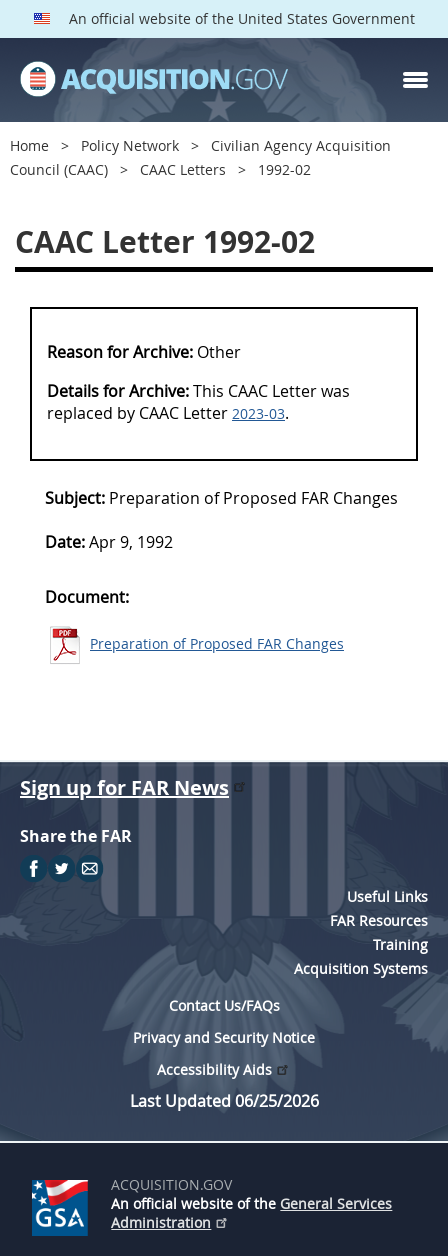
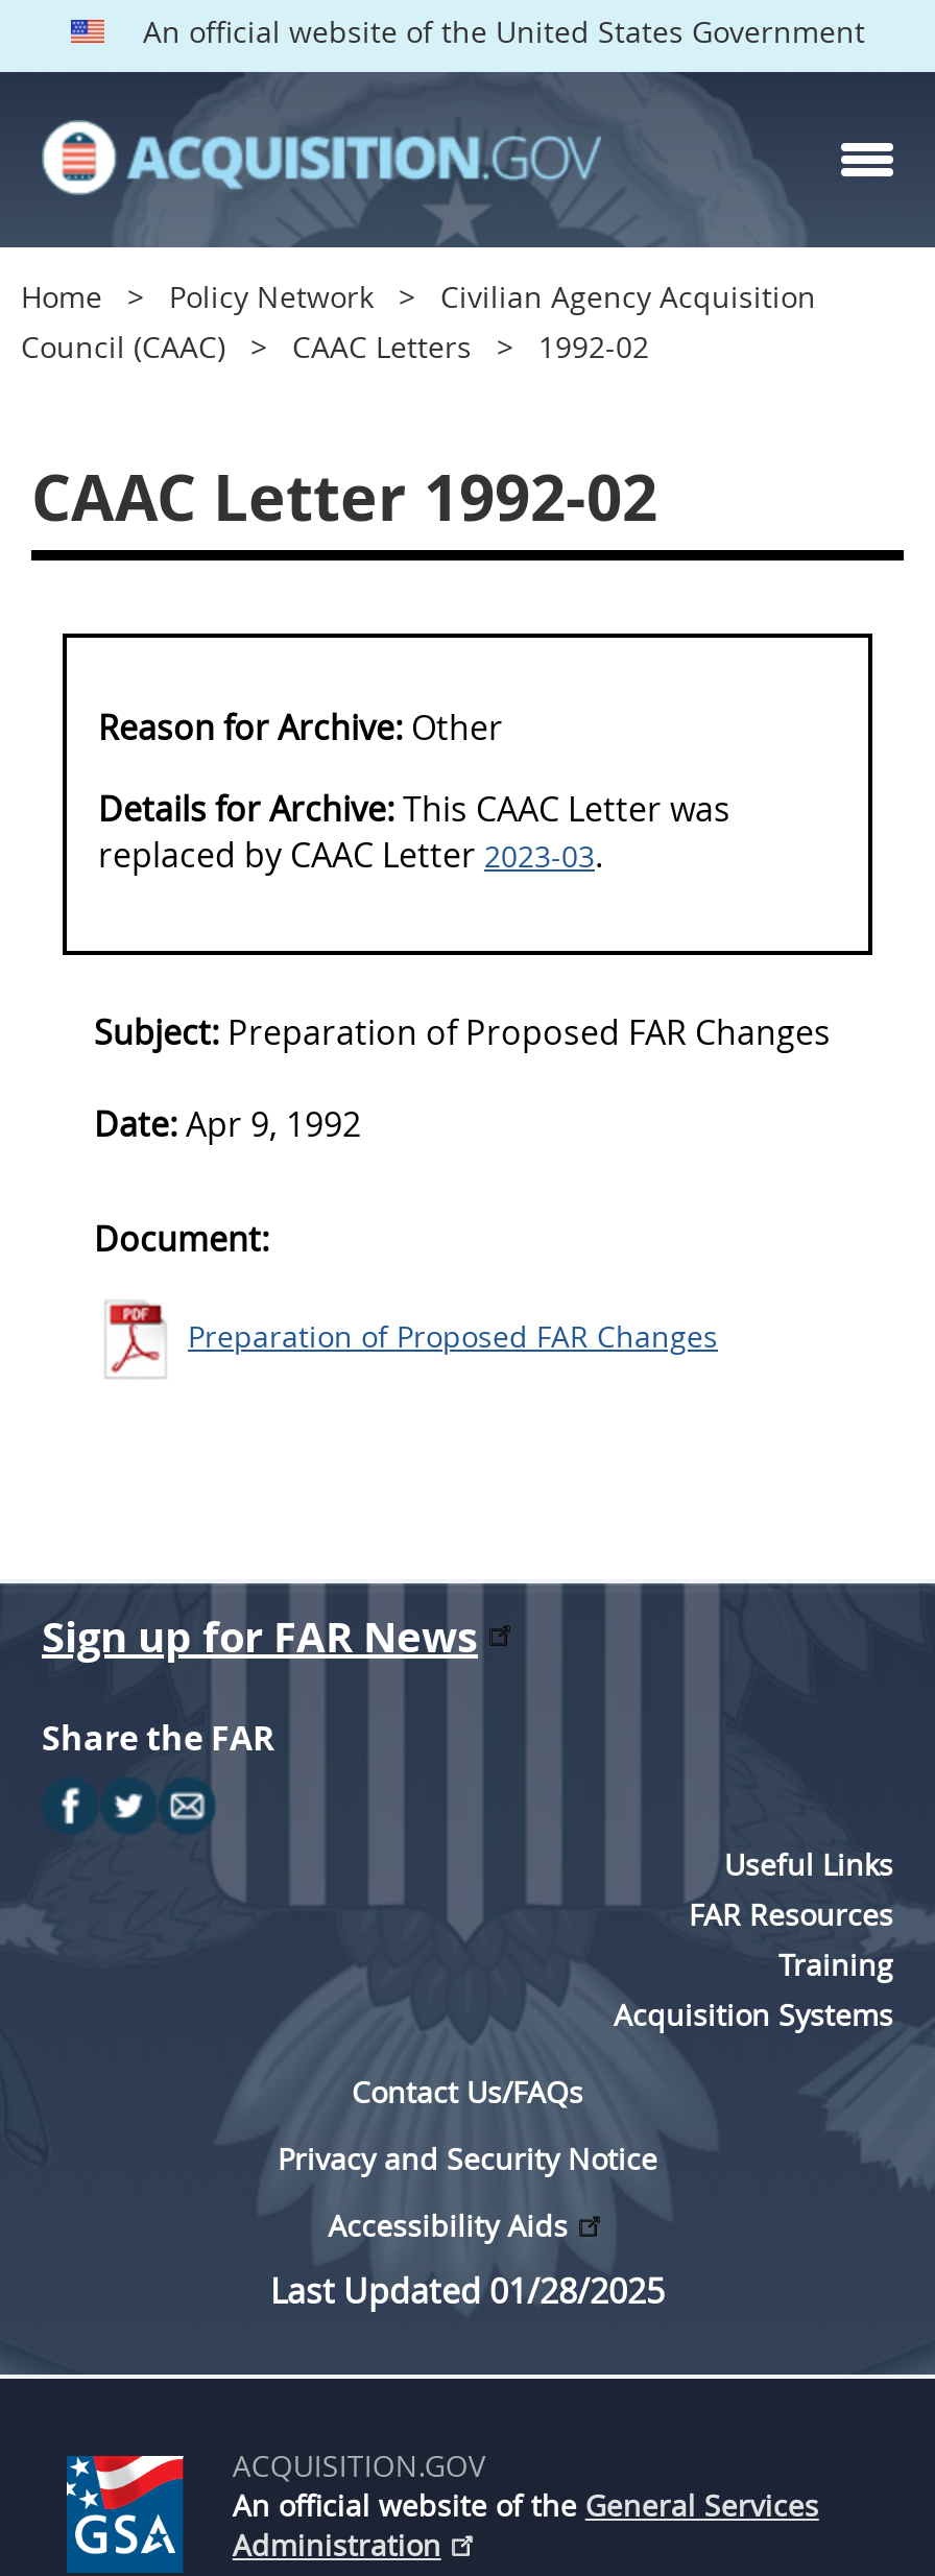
- Last Updated 06/25/2026
+ Last Updated 01/28/2025
